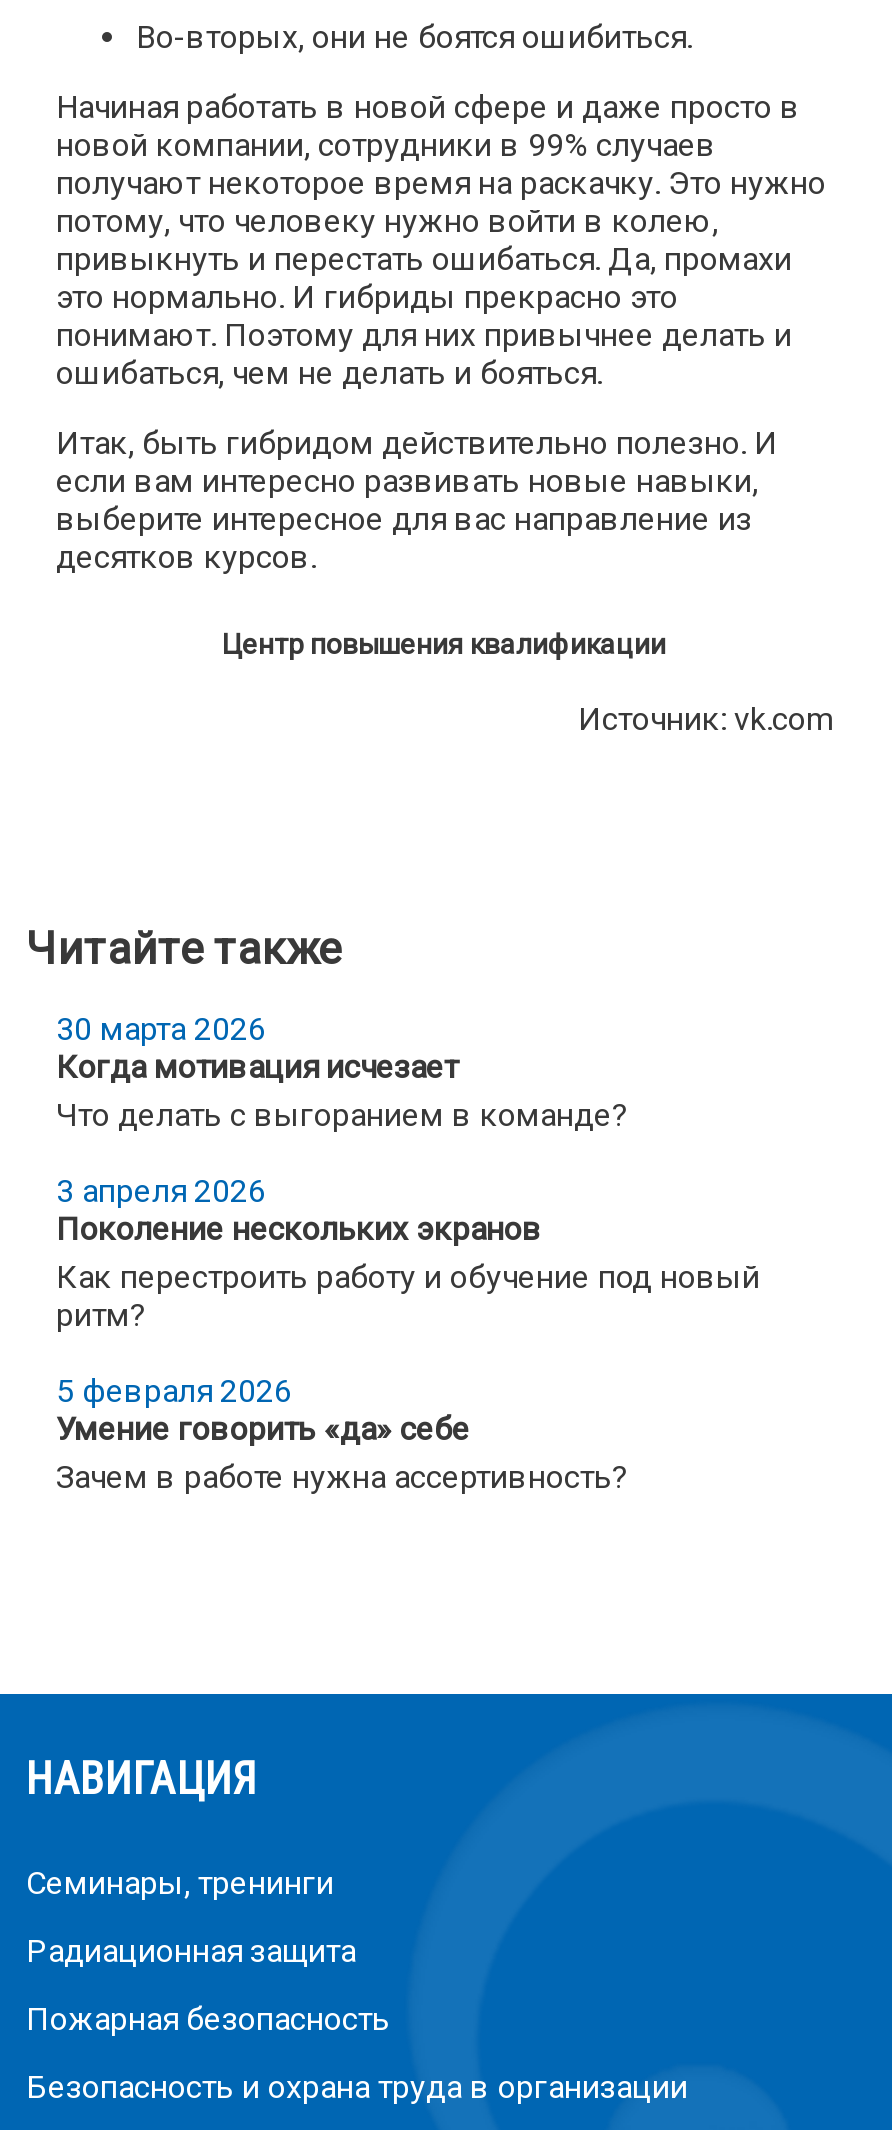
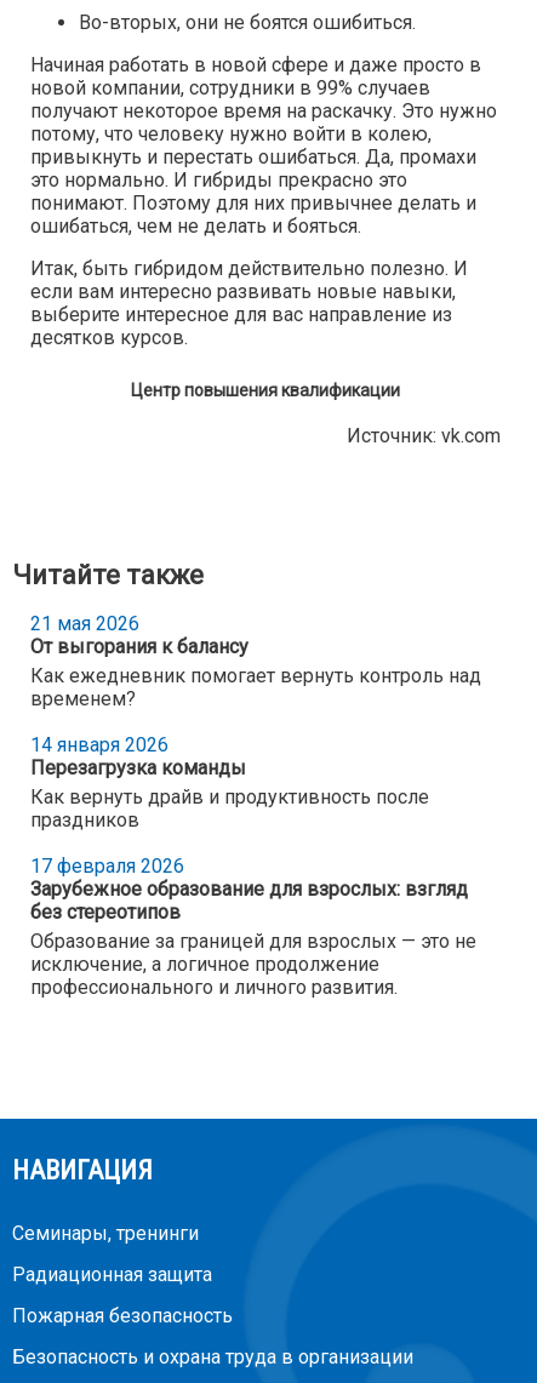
- 30 марта 2026
- Когда мотивация исчезает
- Что делать с выгоранием в команде?
+ 21 мая 2026
+ От выгорания к балансу
+ Как ежедневник помогает вернуть контроль над
+ временем?

- 3 апреля 2026
- Поколение нескольких экранов
- Как перестроить работу и обучение под новый
- ритм?
+ 14 января 2026
+ Перезагрузка команды
+ Как вернуть драйв и продуктивность после
+ праздников

- 5 февраля 2026
- Умение говорить «да» себе
- Зачем в работе нужна ассертивность?
+ 17 февраля 2026
+ Зарубежное образование для взрослых: взгляд
+ без стереотипов
+ Образование за границей для взрослых — это не
+ исключение, а логичное продолжение
+ профессионального и личного развития.
